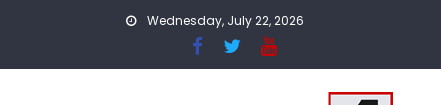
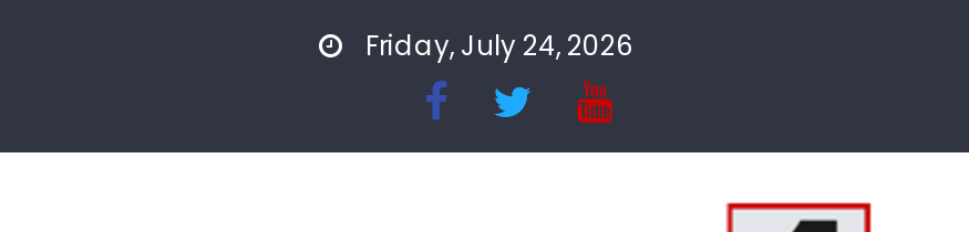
- Wednesday, July 22, 2026
+ Friday, July 24, 2026
